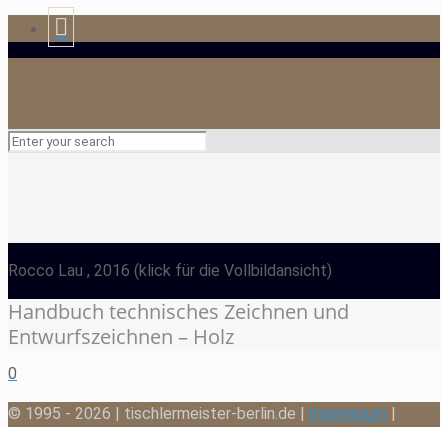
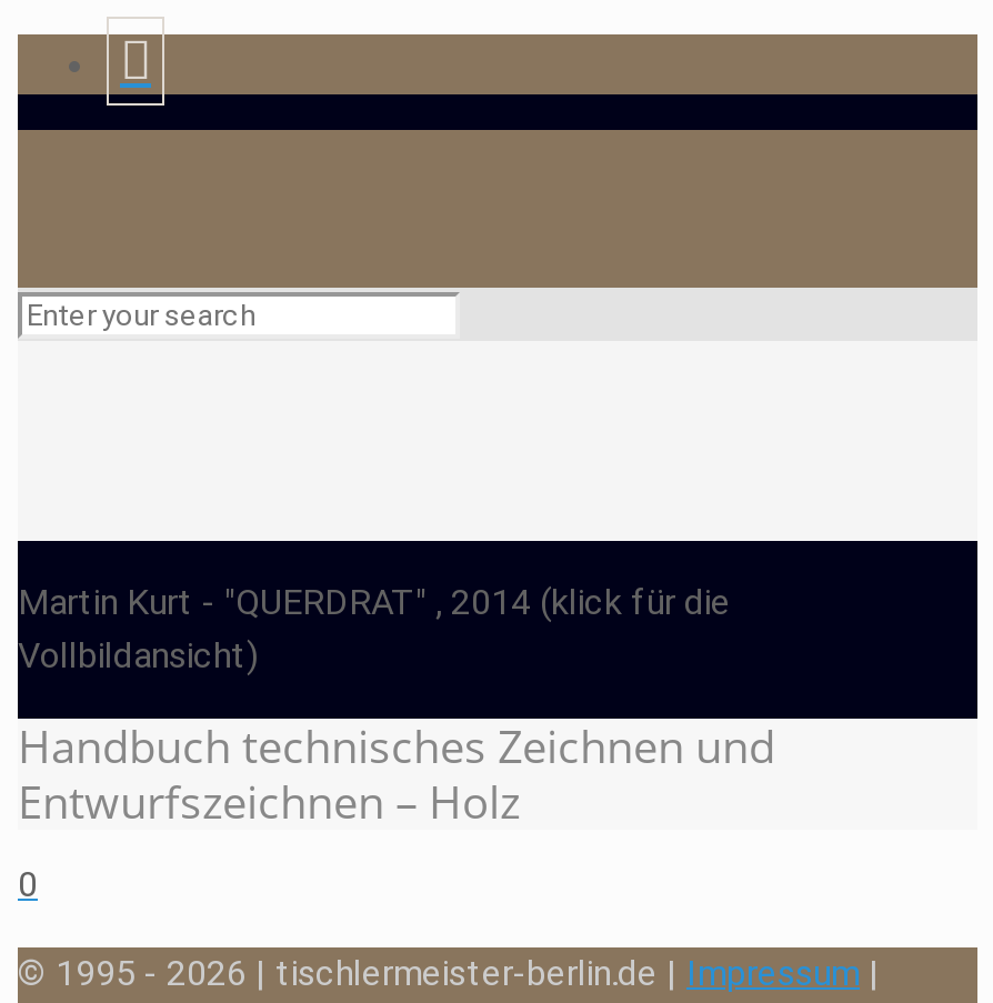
- Rocco Lau, 2016 (klick für die Vollbildansicht)
+ Martin Kurt - "QUERDRAT" , 2014 (klick für die
+ Vollbildansicht)
